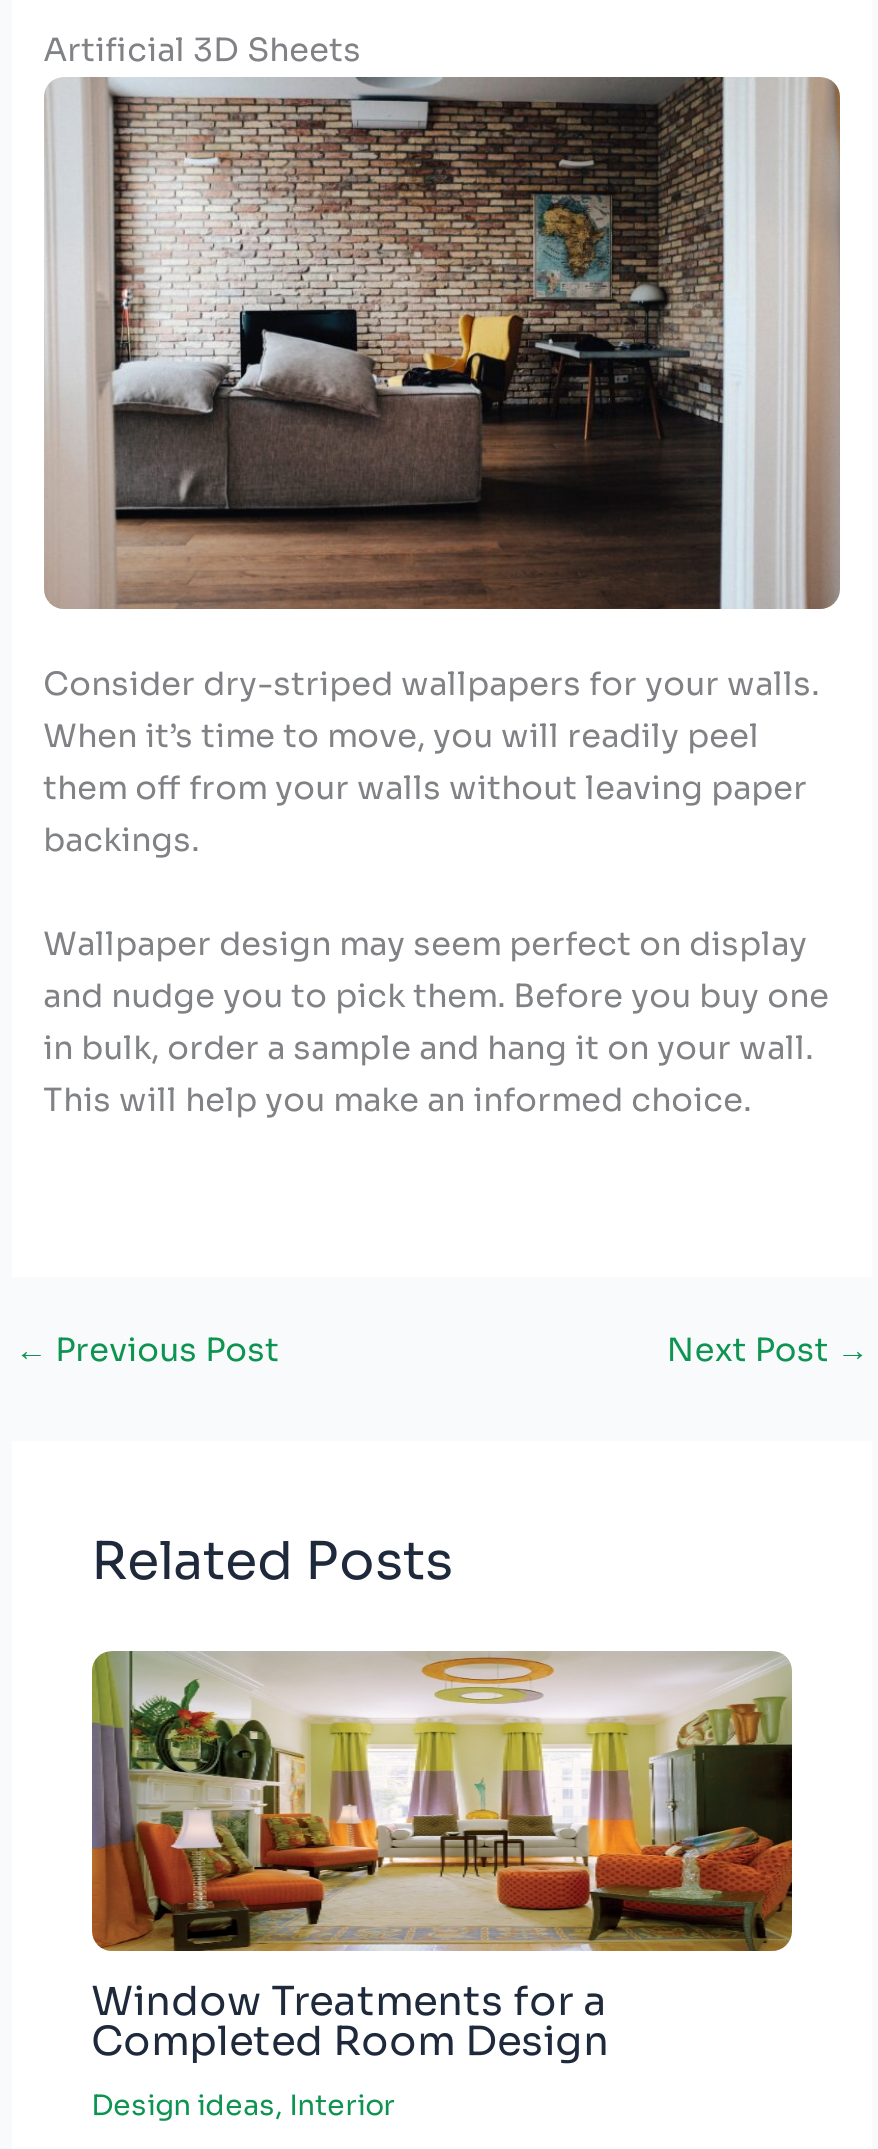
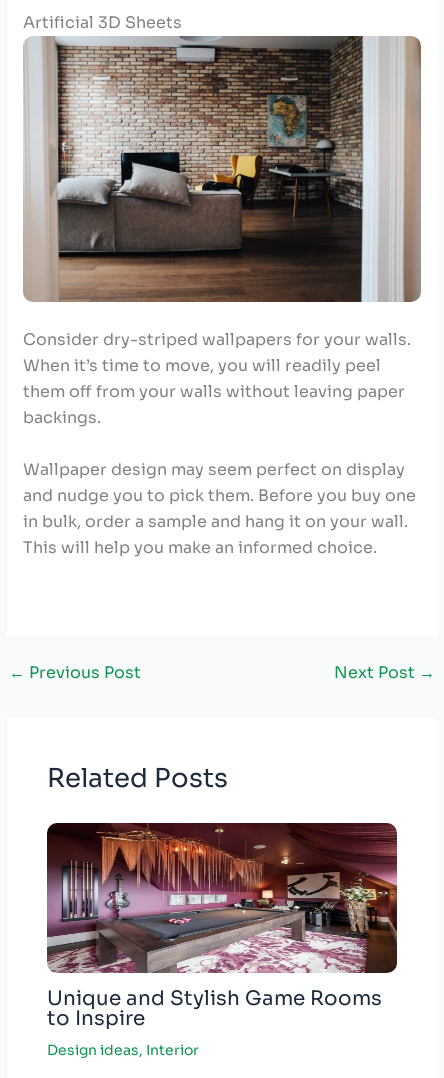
- [image]
- Window Treatments for a
- Completed Room Design
+ [image]
+ Unique and Stylish Game Rooms
+ to Inspire
